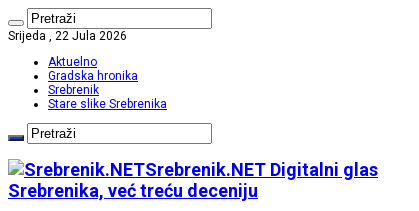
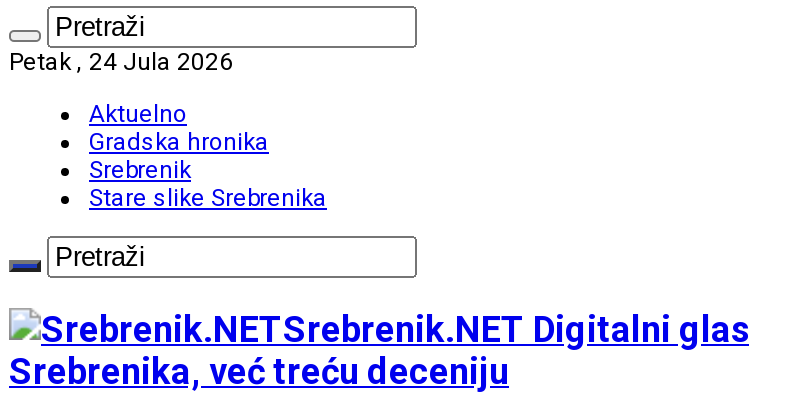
- Srijeda , 22 Jula 2026
+ Petak , 24 Jula 2026
